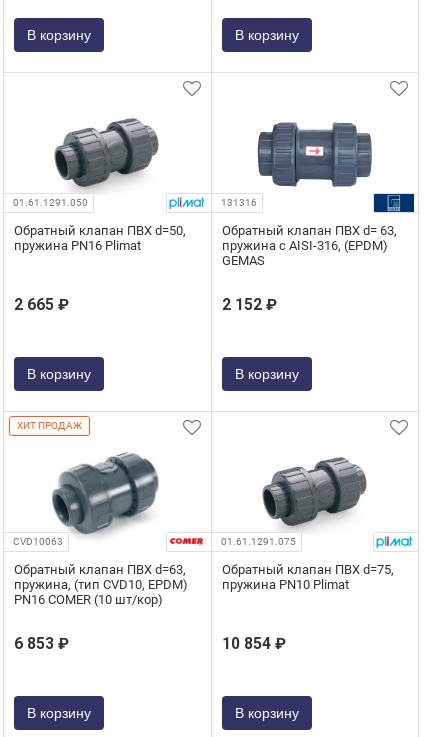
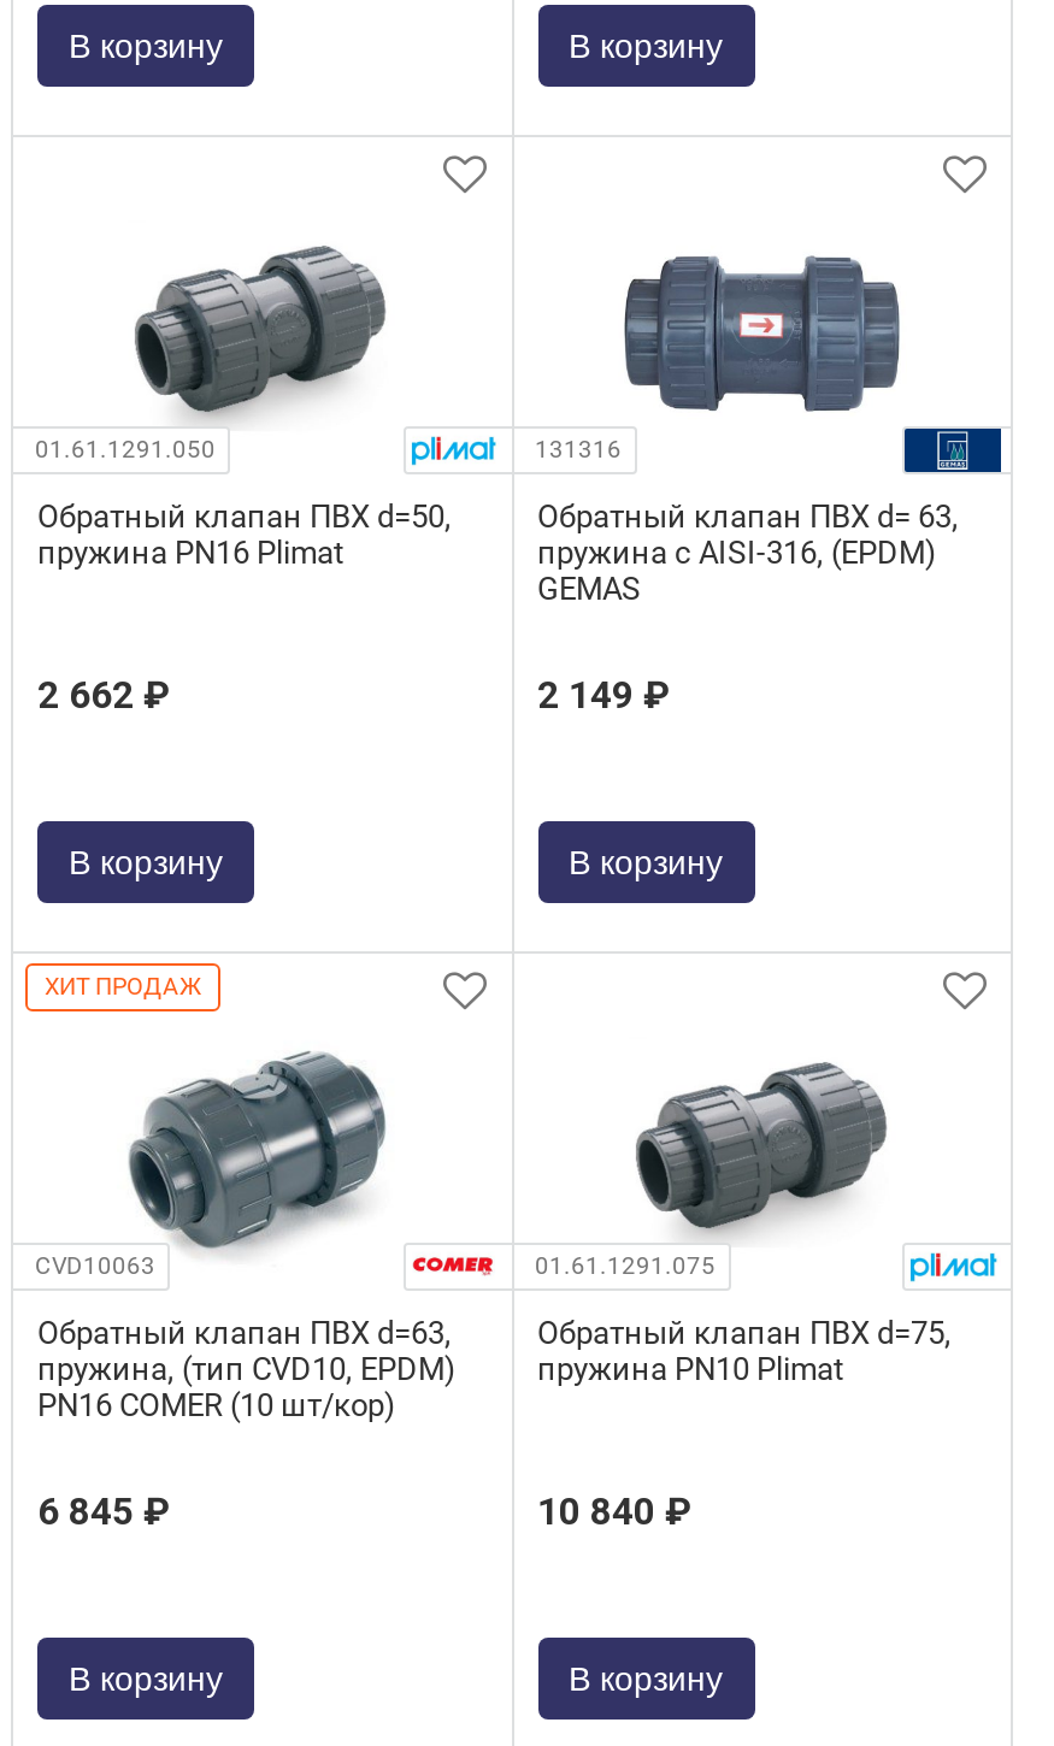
- 2 665 ₽
+ 2 662 ₽

- 2 152 ₽
+ 2 149 ₽

- 6 853 ₽
+ 6 845 ₽

- 10 854 ₽
+ 10 840 ₽
